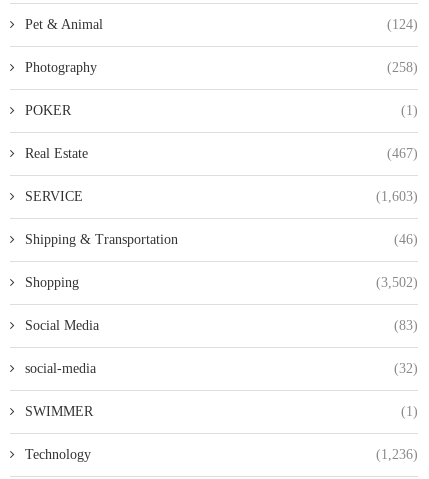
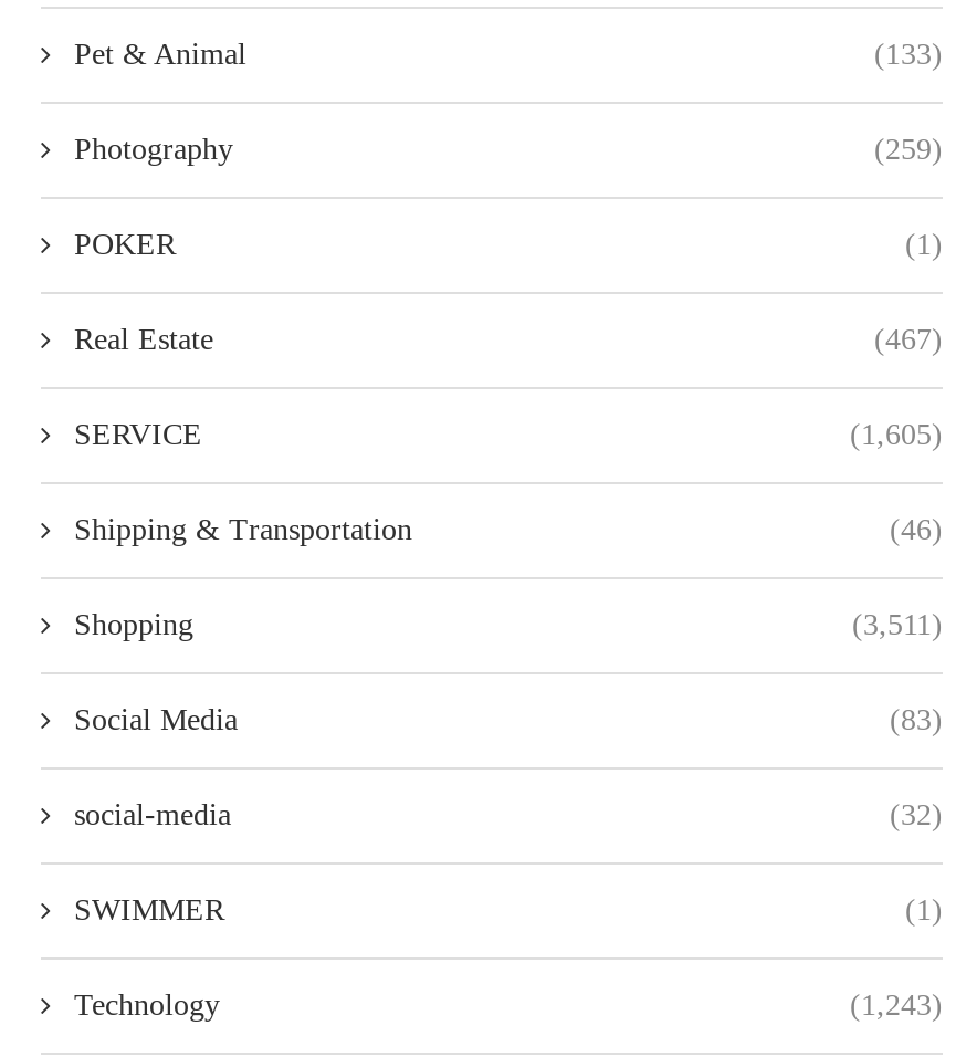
- (124)
+ (133)

- (258)
+ (259)

- (1,603)
+ (1,605)

- (3,502)
+ (3,511)

- (1,236)
+ (1,243)
